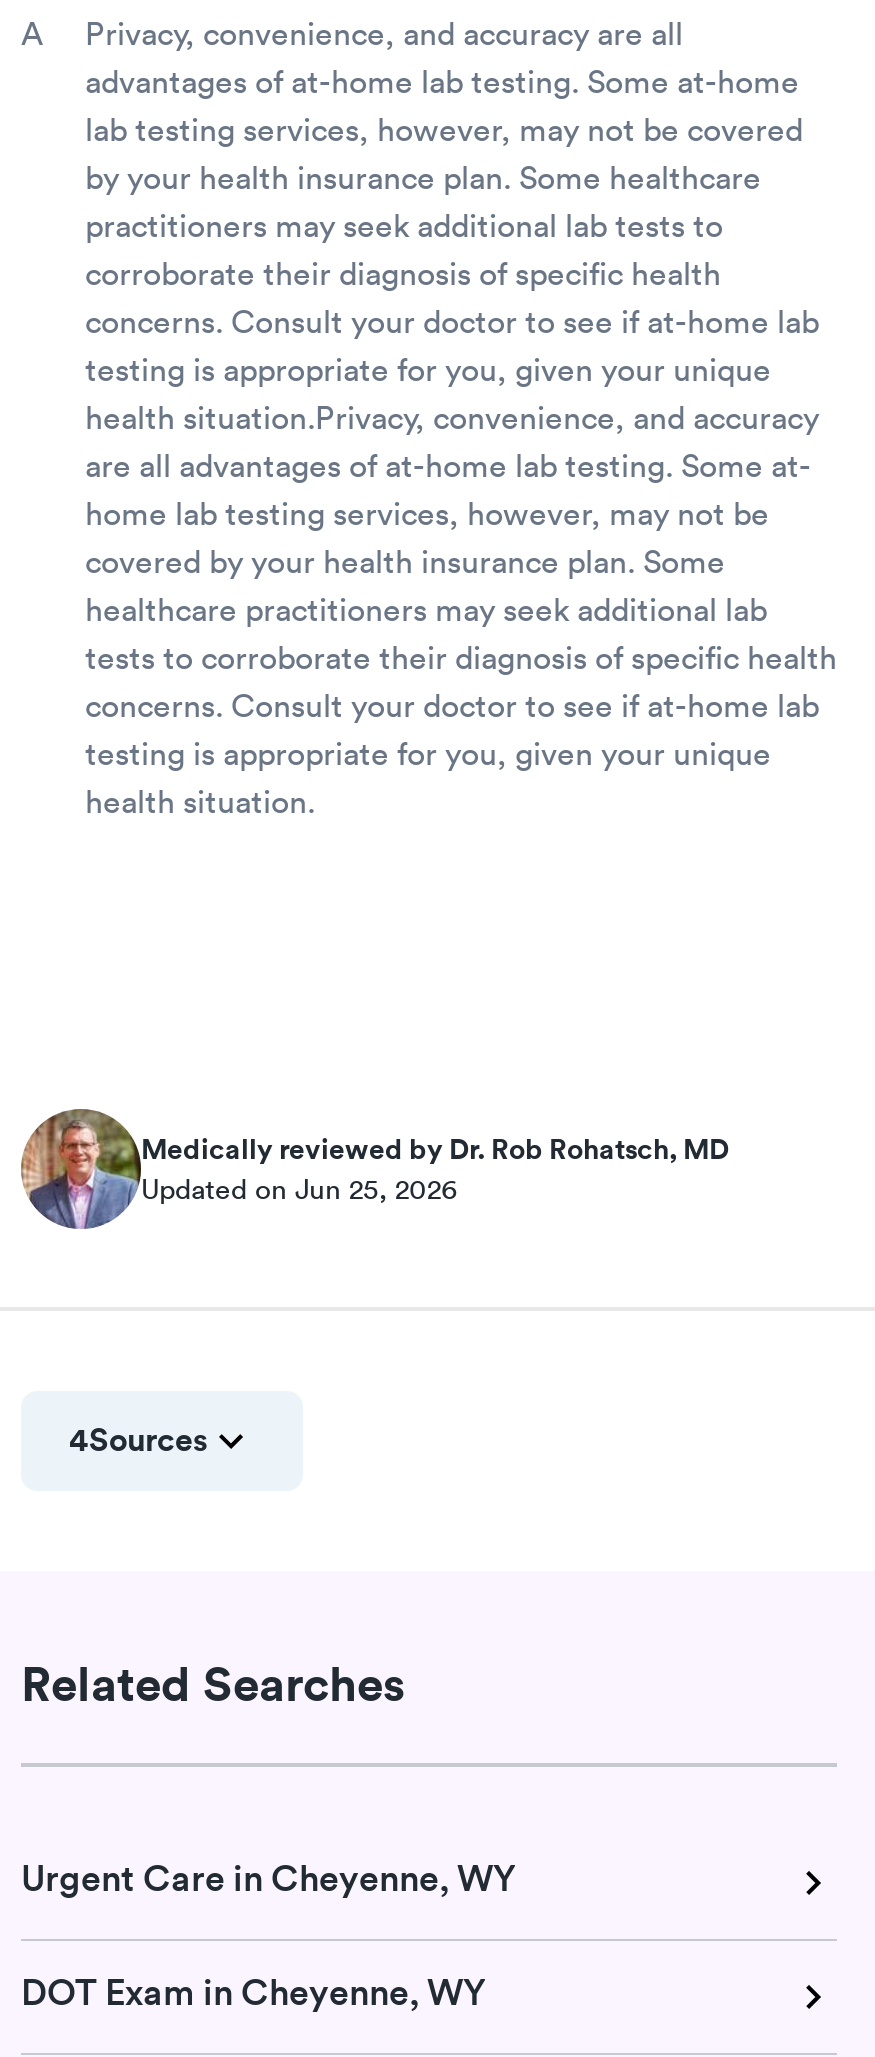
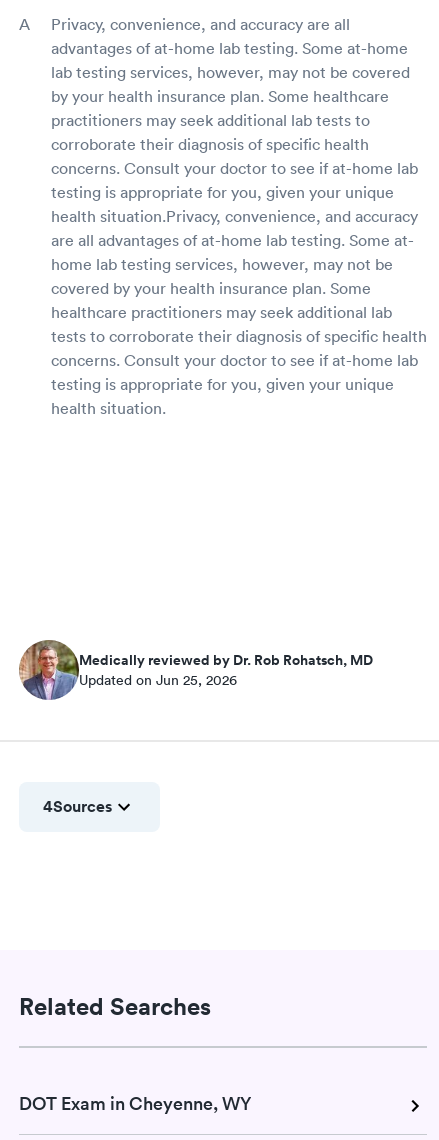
moved down: Related Searches

- Urgent Care in Cheyenne, WY
